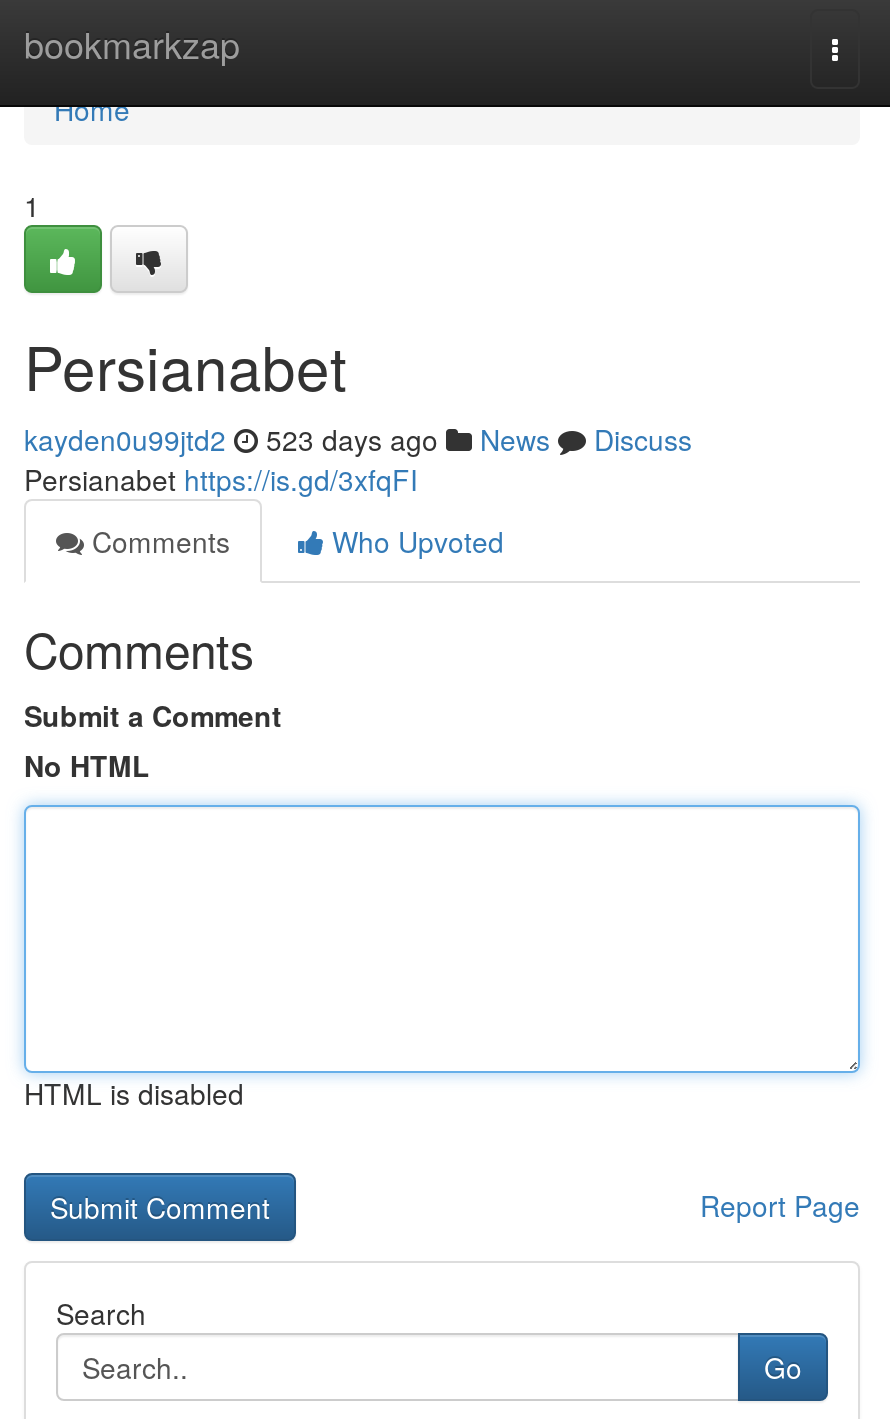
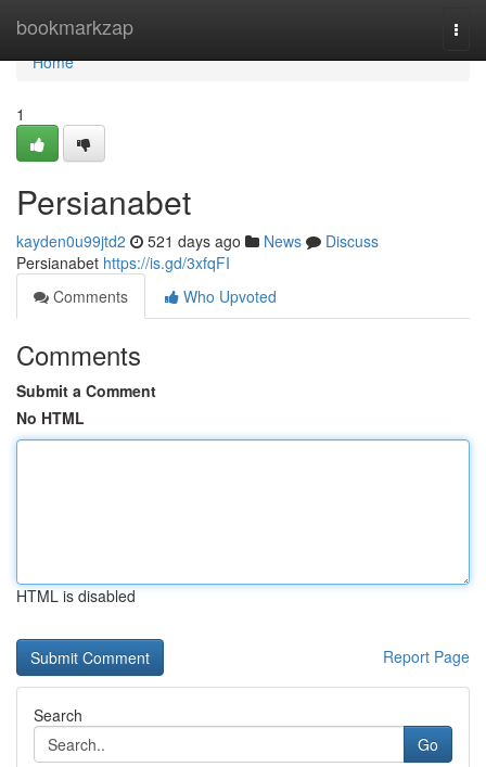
- kayden0u99jtd2 523 days ago News Discuss
+ kayden0u99jtd2 521 days ago News Discuss
